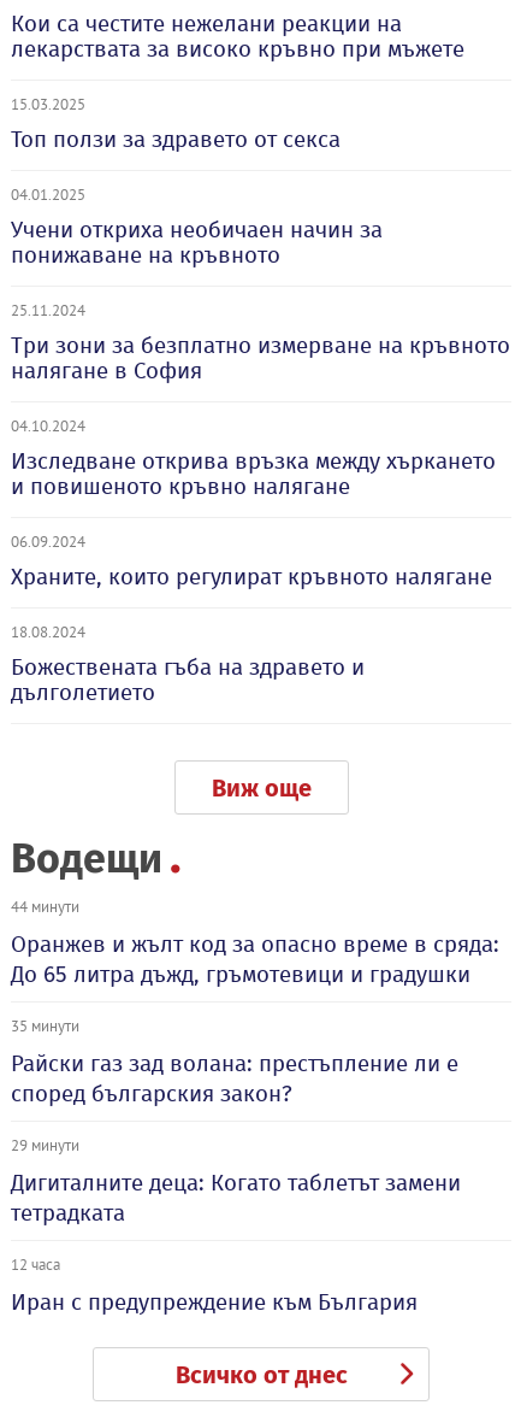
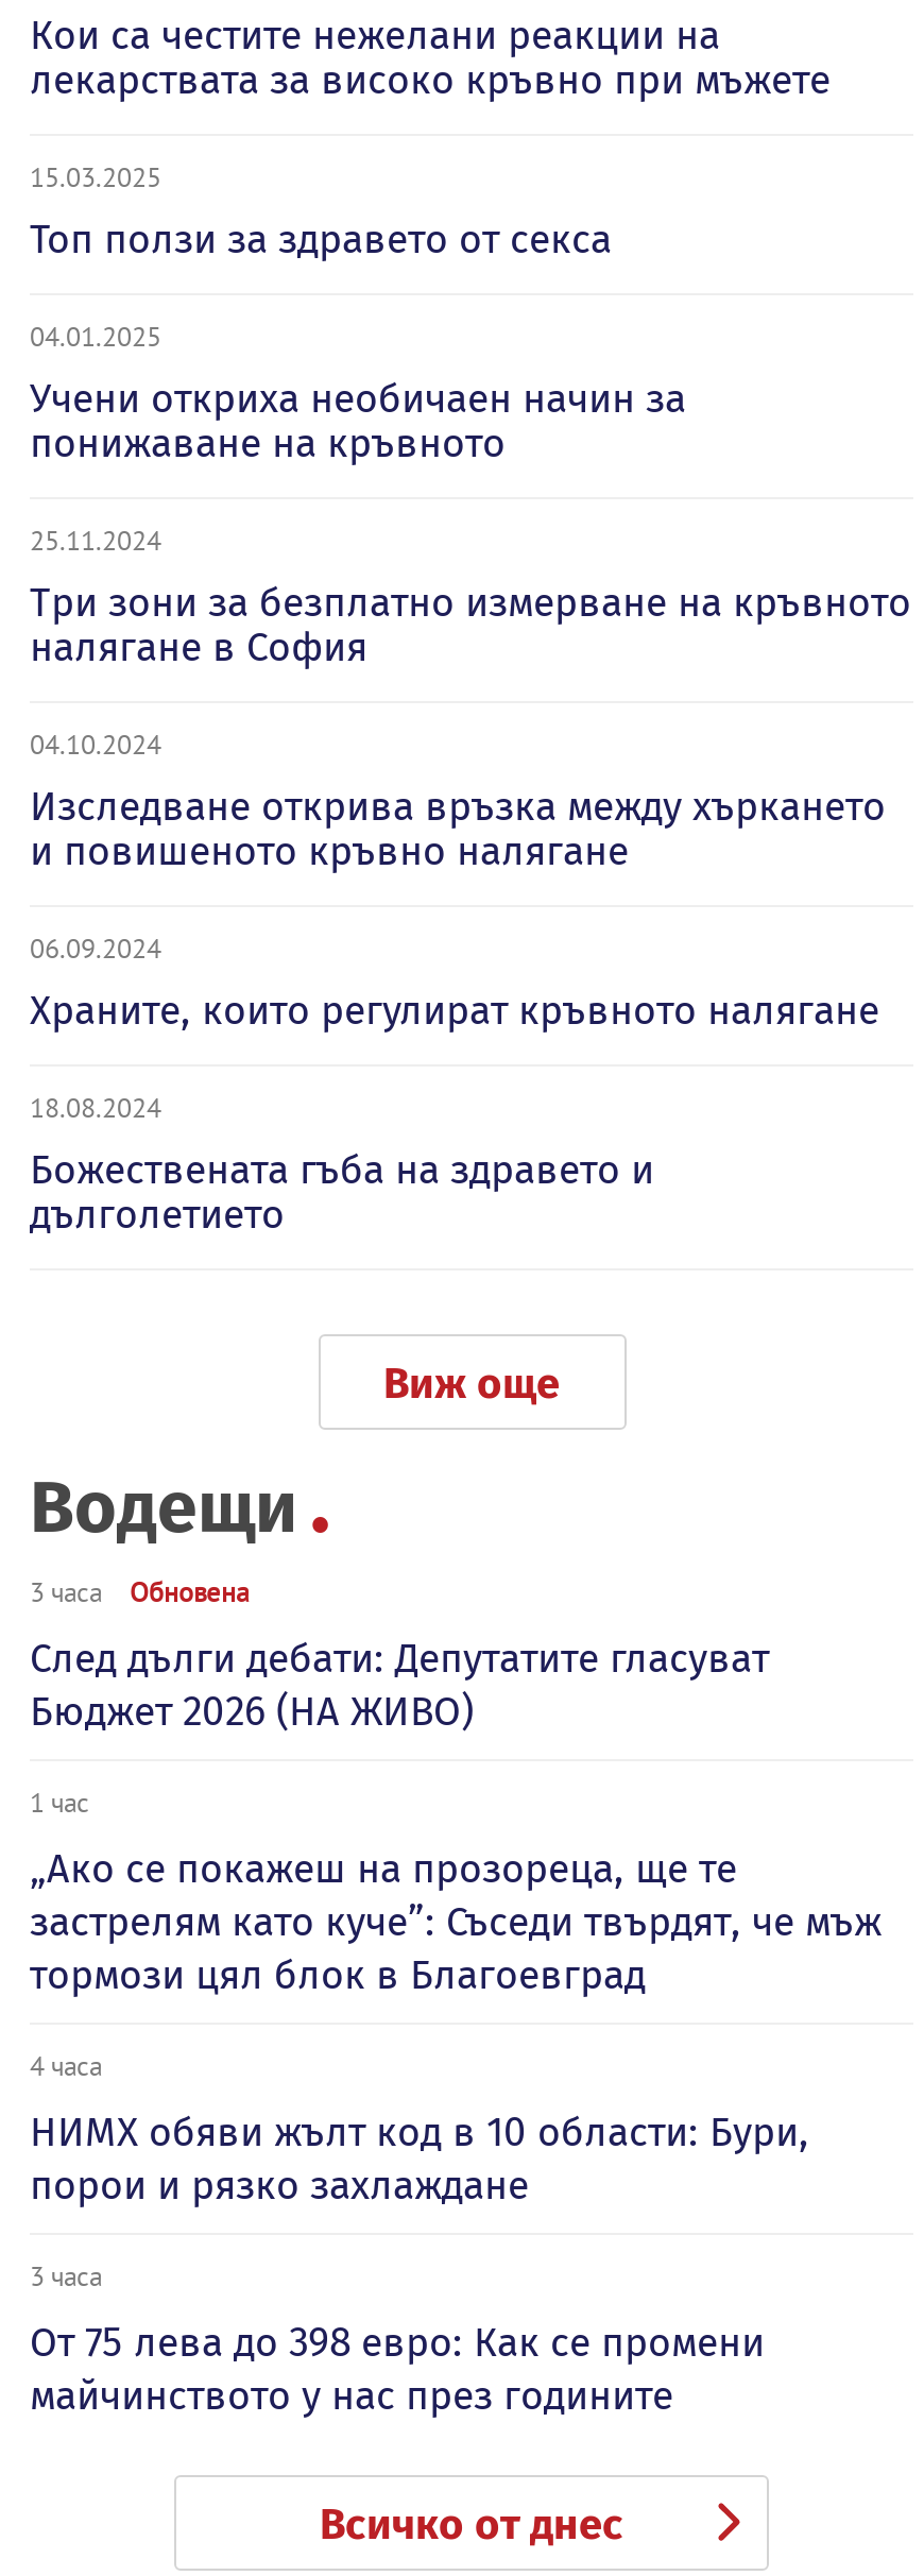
- 44 минути
+ 3 часа
+ Обновена

- Оранжев и жълт код за опасно време в сряда:
- До 65 литра дъжд, гръмотевици и градушки
+ След дълги дебати: Депутатите гласуват
+ Бюджет 2026 (НА ЖИВО)

- 35 минути
+ 1 час

- Райски газ зад волана: престъпление ли е
- според българския закон?
+ „Ако се покажеш на прозореца, ще те
+ застрелям като куче”: Съседи твърдят, че мъж
+ тормози цял блок в Благоевград

- 29 минути
+ 4 часа

- Дигиталните деца: Когато таблетът замени
- тетрадката
+ НИМХ обяви жълт код в 10 области: Бури,
+ порои и рязко захлаждане

- 12 часа
+ 3 часа

- Иран с предупреждение към България
+ От 75 лева до 398 евро: Как се промени
+ майчинството у нас през годините
